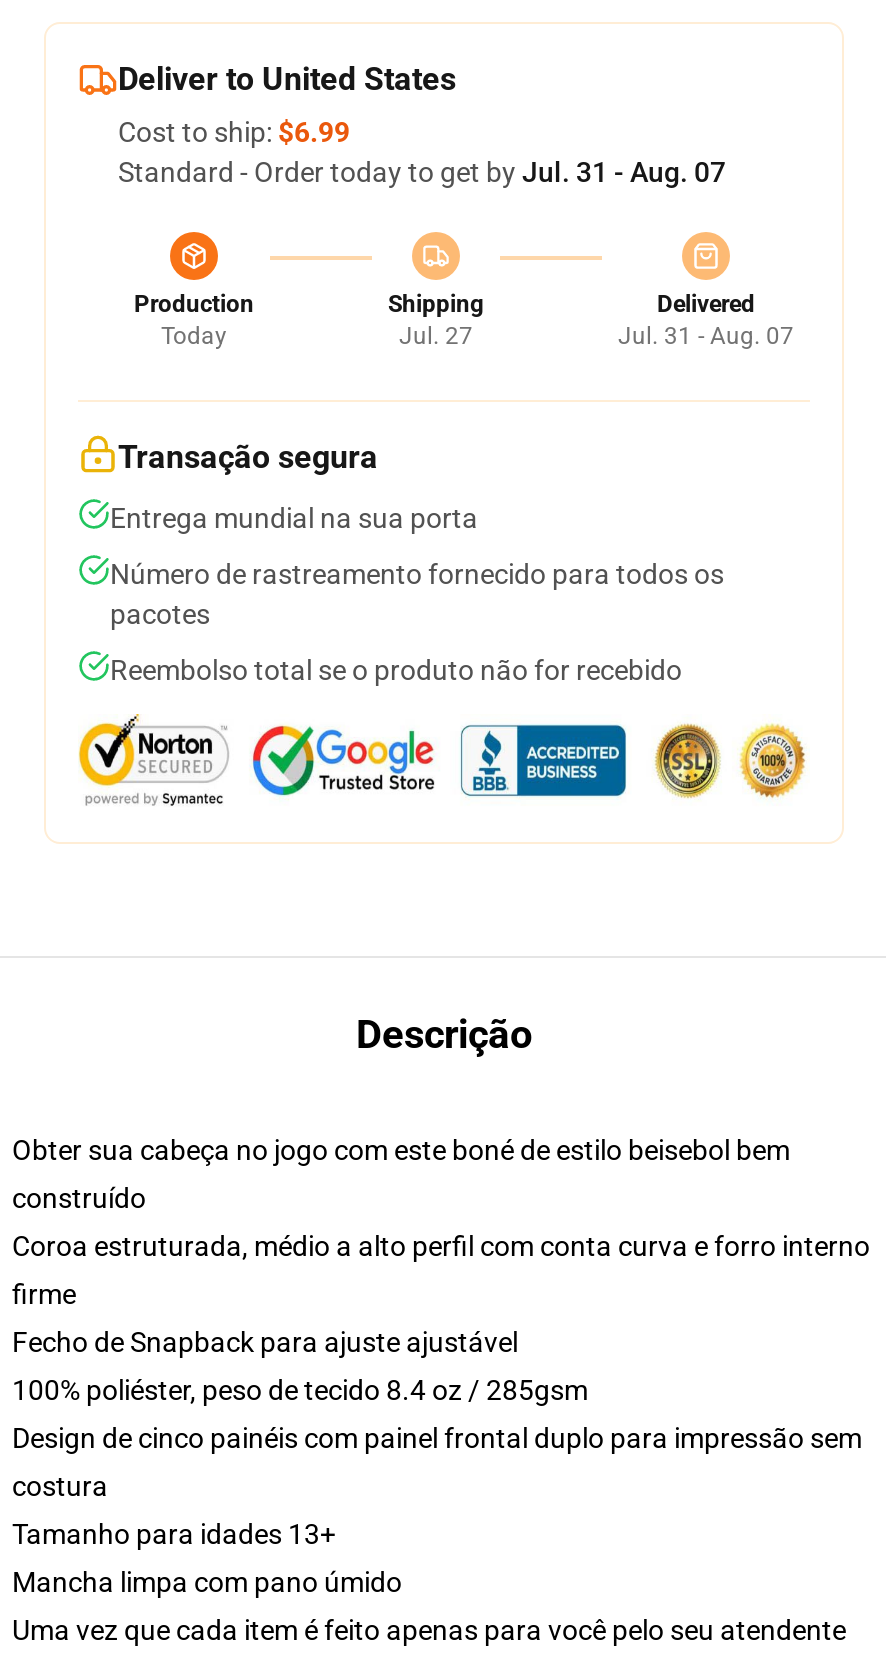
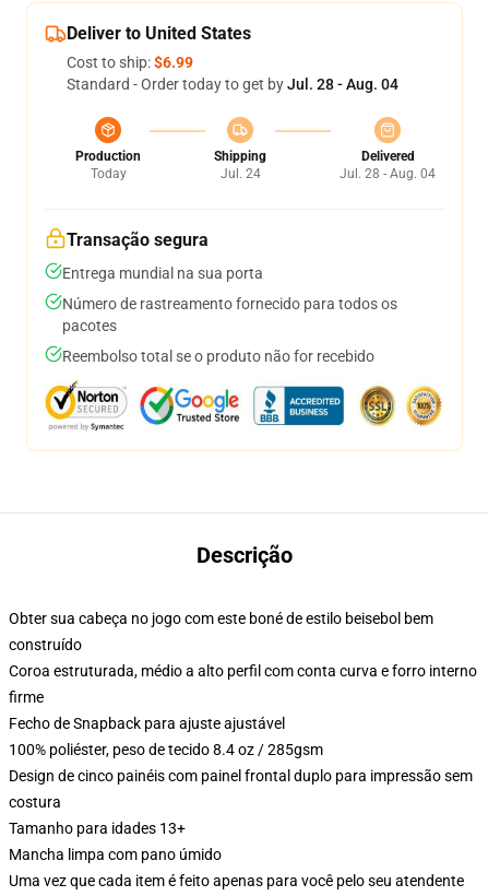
- Standard - Order today to get by Jul. 31 - Aug. 07
+ Standard - Order today to get by Jul. 28 - Aug. 04

- Jul. 27
+ Jul. 24

- Jul. 31 - Aug. 07
+ Jul. 28 - Aug. 04
